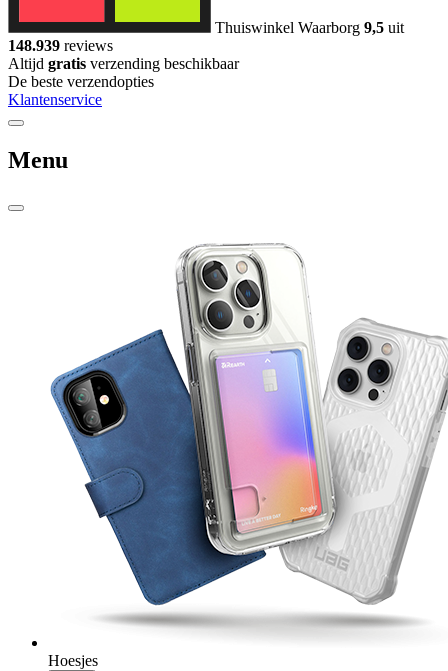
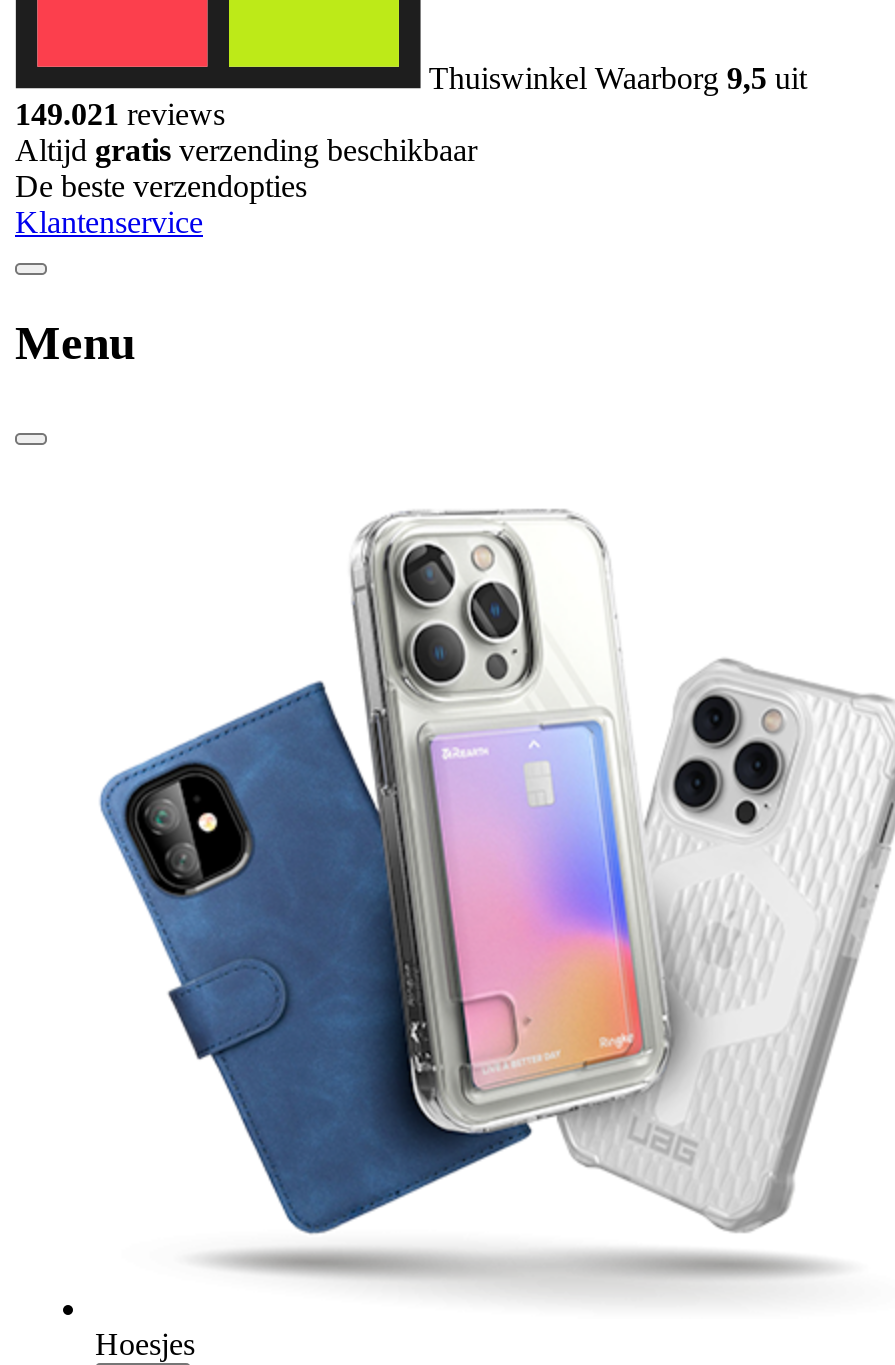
- 148.939 reviews
+ 149.021 reviews
